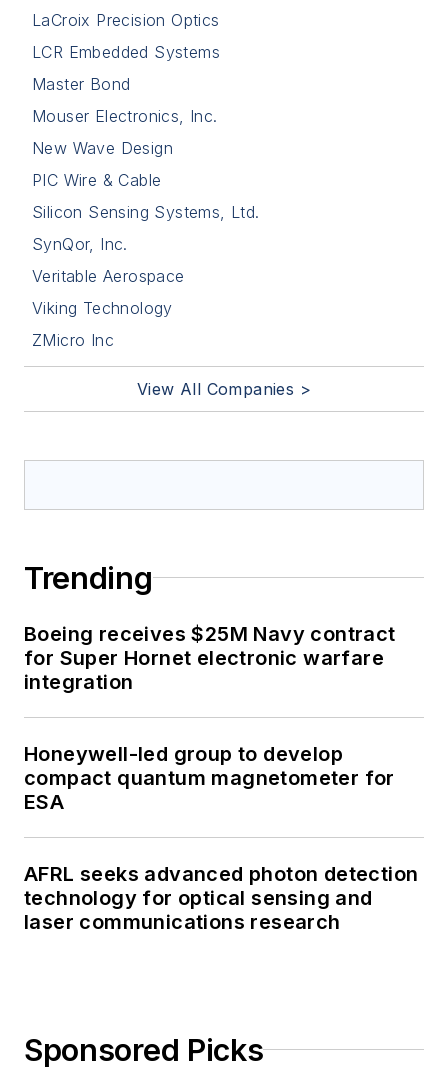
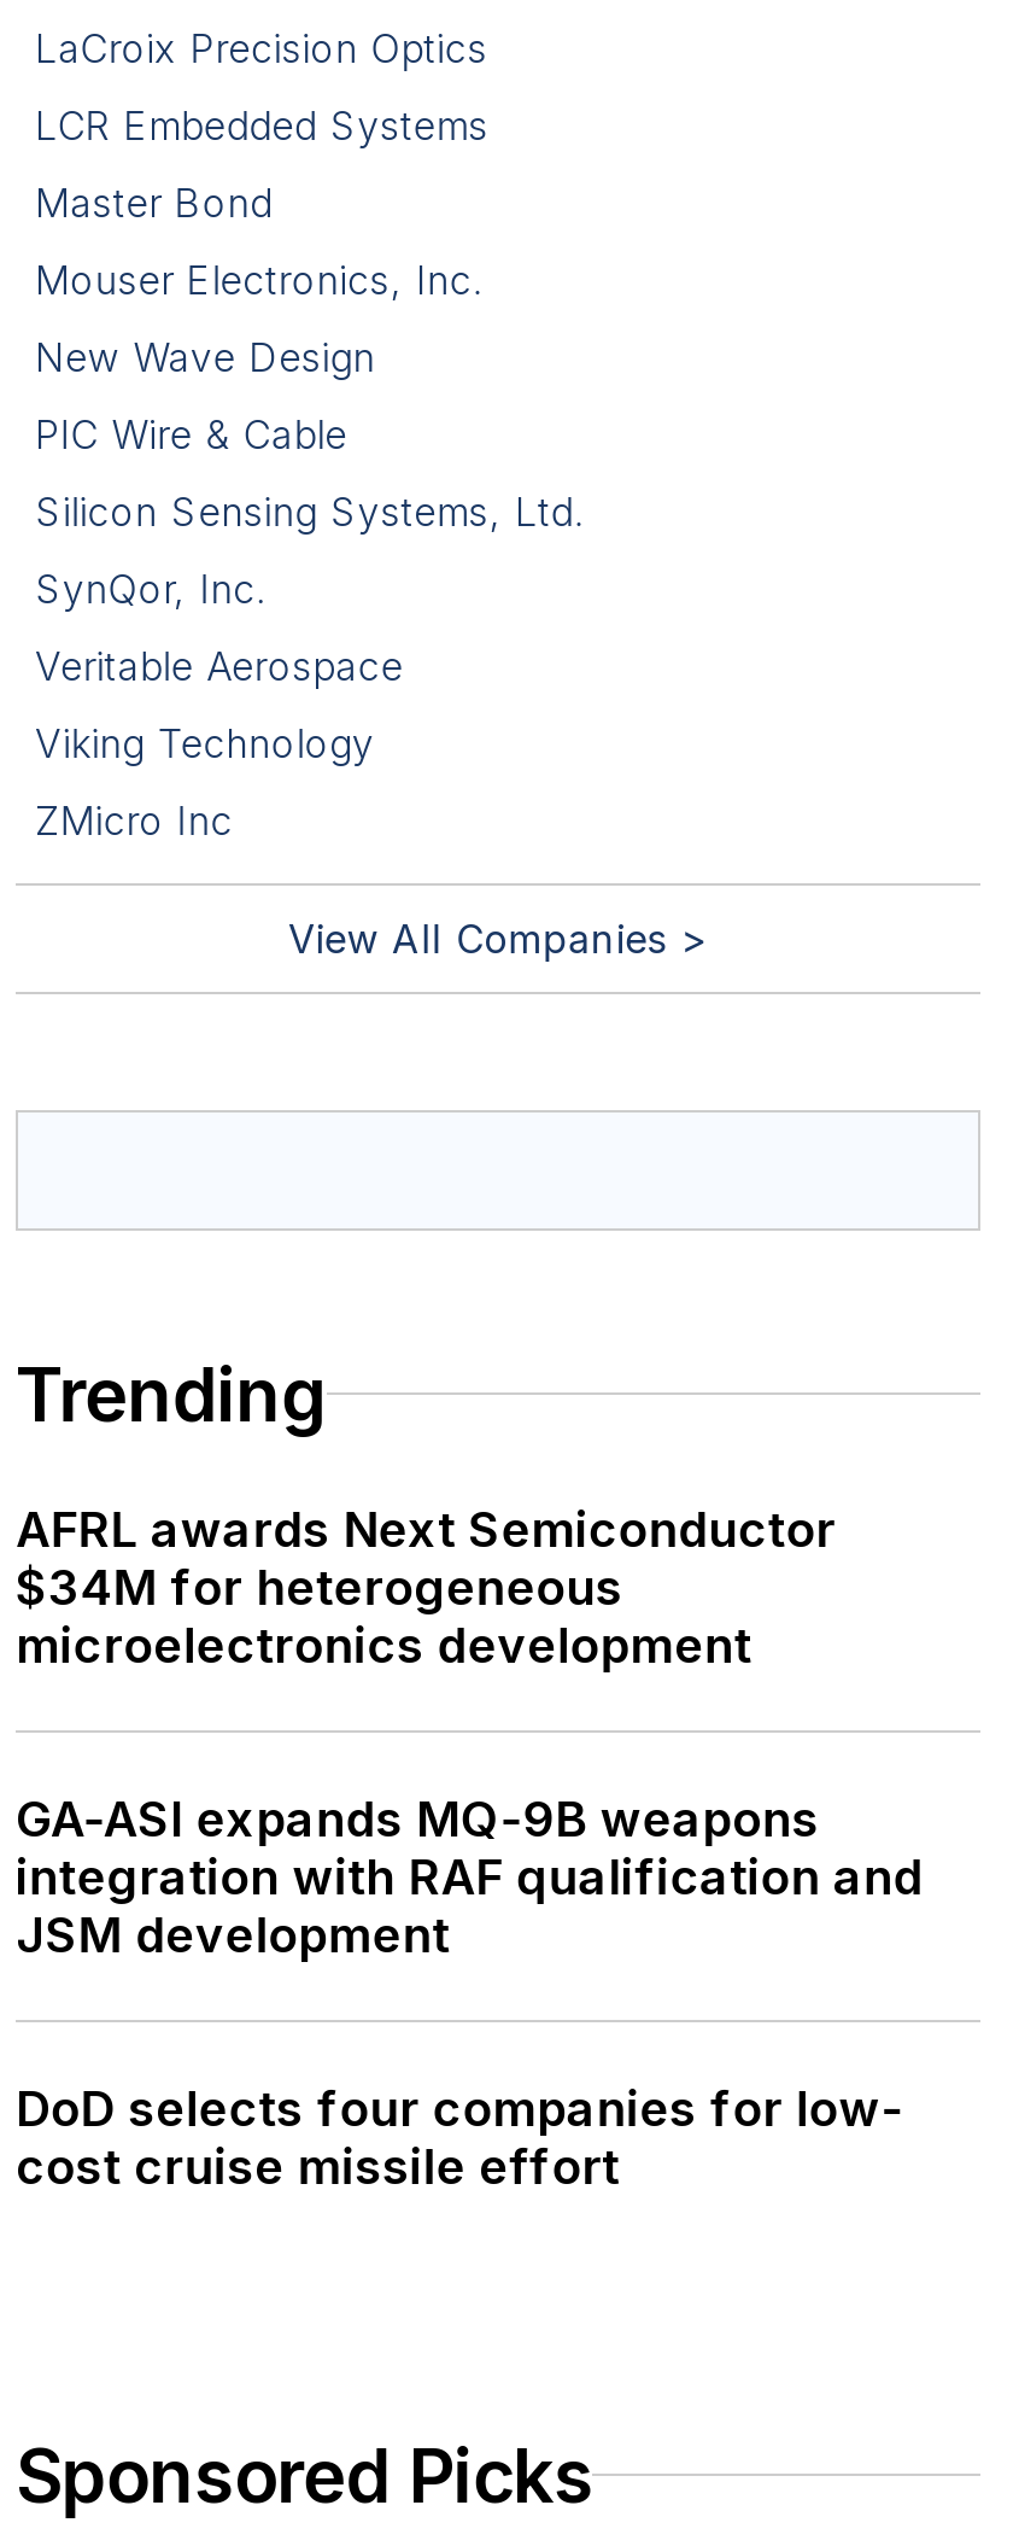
- Boeing receives $25M Navy contract
- for Super Hornet electronic warfare
- integration
+ AFRL awards Next Semiconductor
+ $34M for heterogeneous
+ microelectronics development

- Honeywell-led group to develop
- compact quantum magnetometer for
- ESA
+ GA-ASI expands MQ-9B weapons
+ integration with RAF qualification and
+ JSM development

- AFRL seeks advanced photon detection
- technology for optical sensing and
- laser communications research
+ DoD selects four companies for low-
+ cost cruise missile effort
